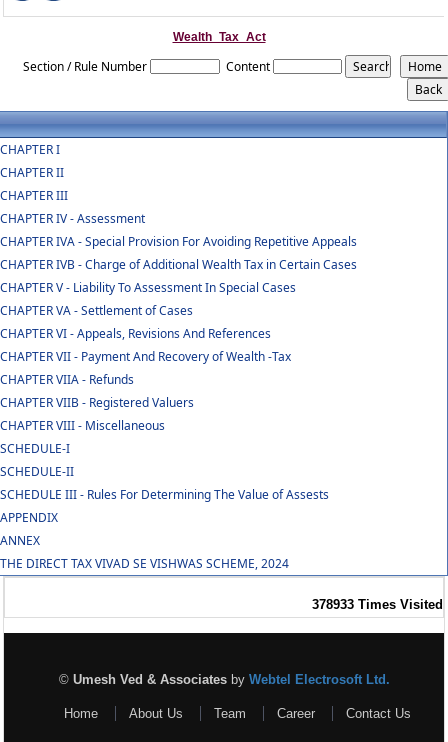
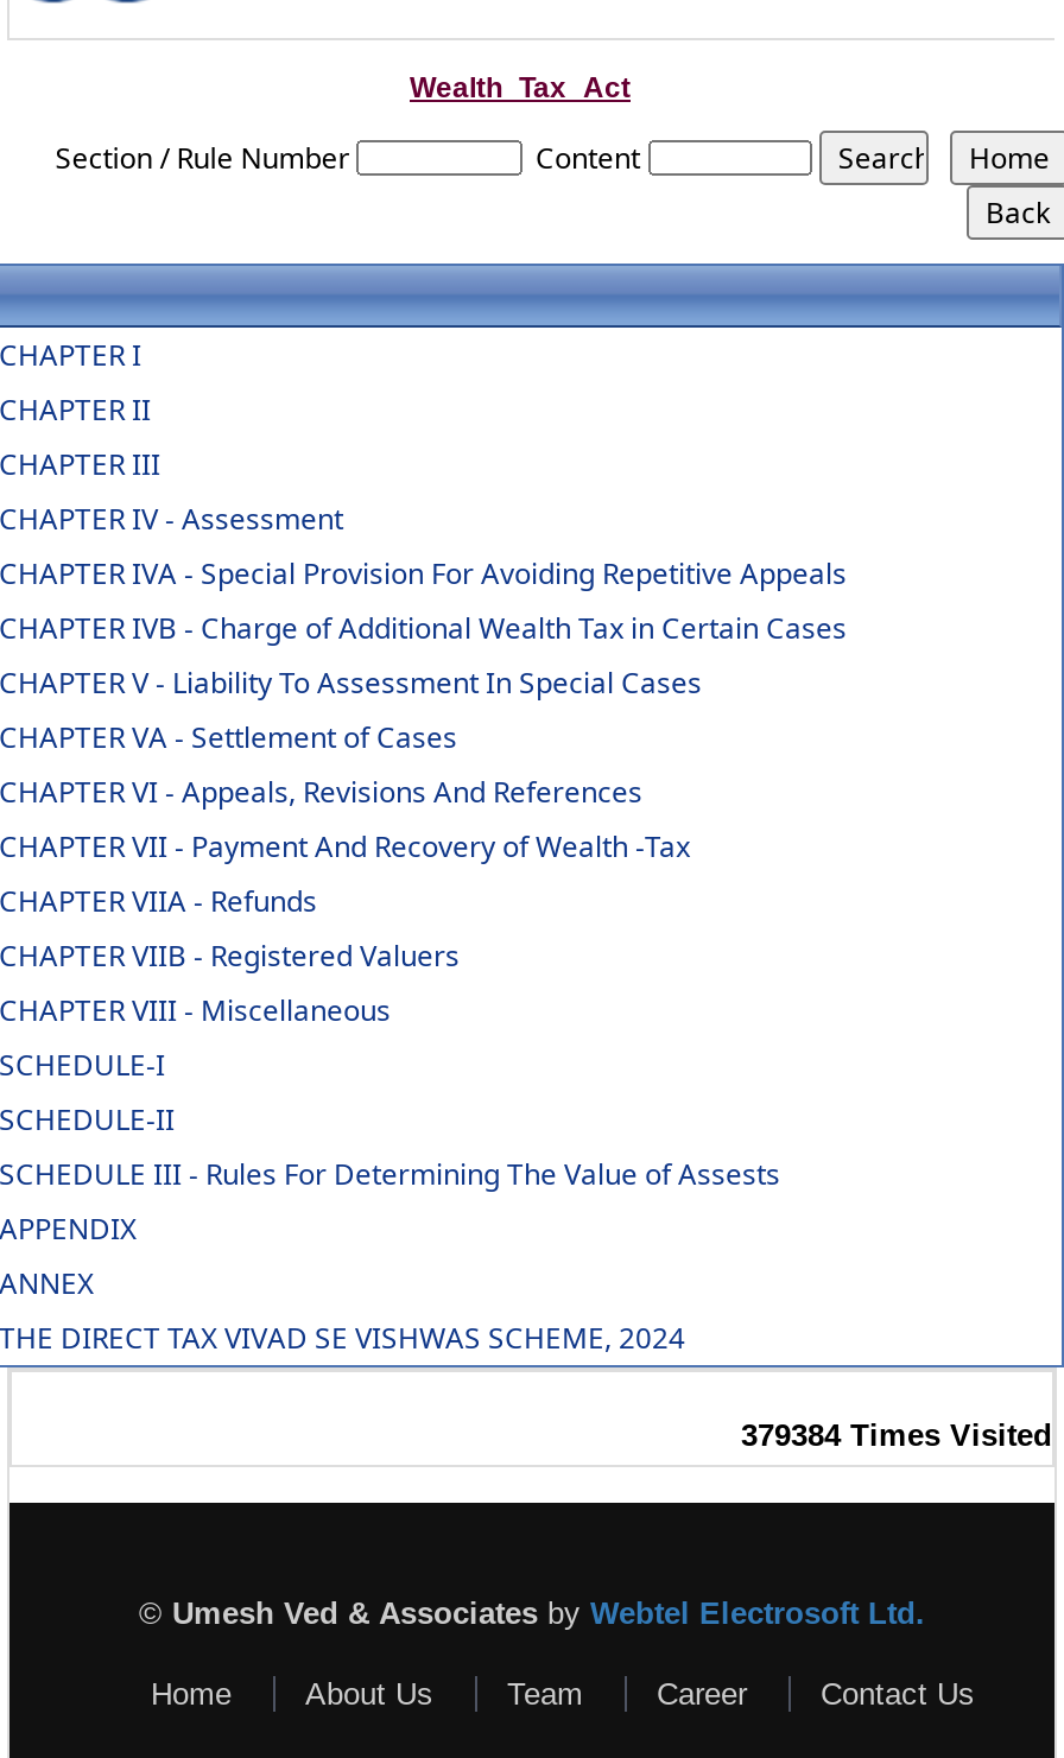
- 378933 Times Visited
+ 379384 Times Visited
